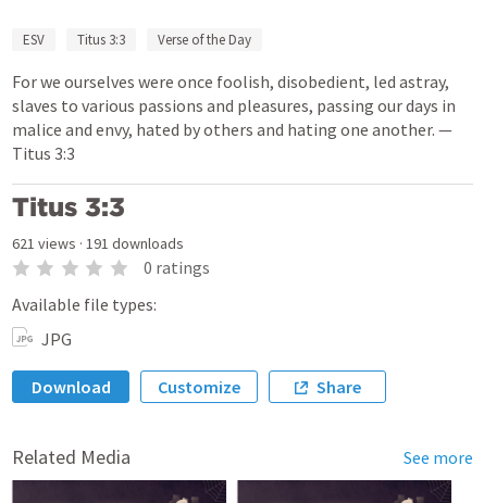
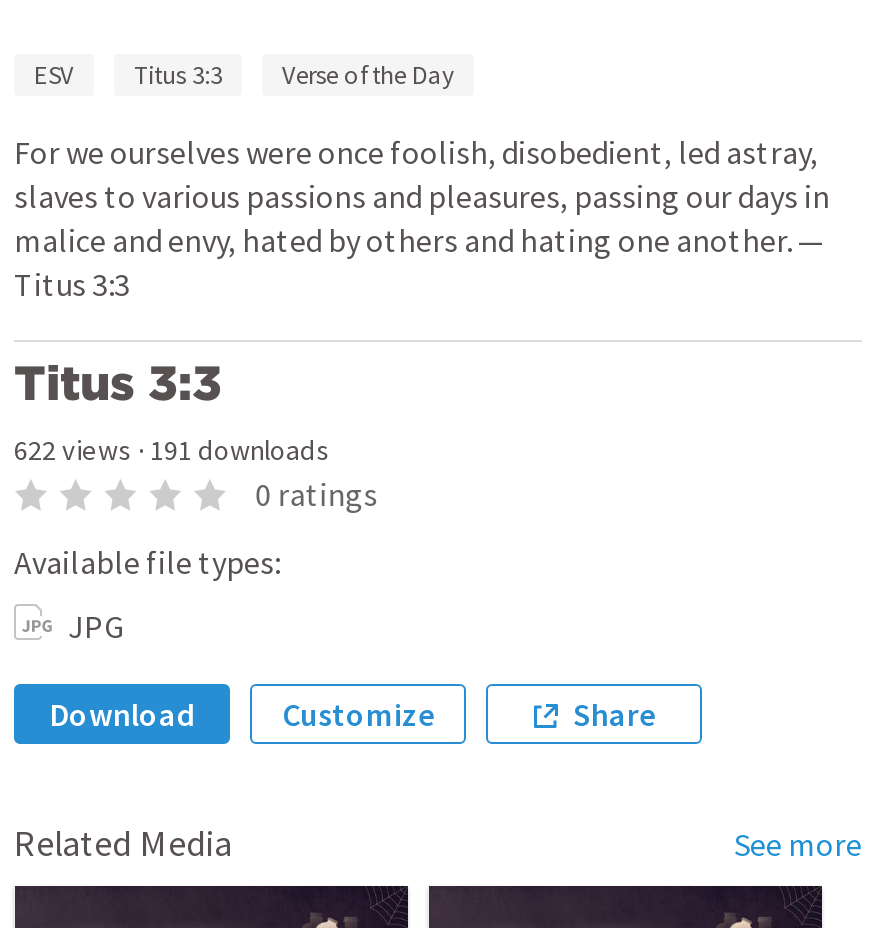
- 621 views · 191 downloads
+ 622 views · 191 downloads
